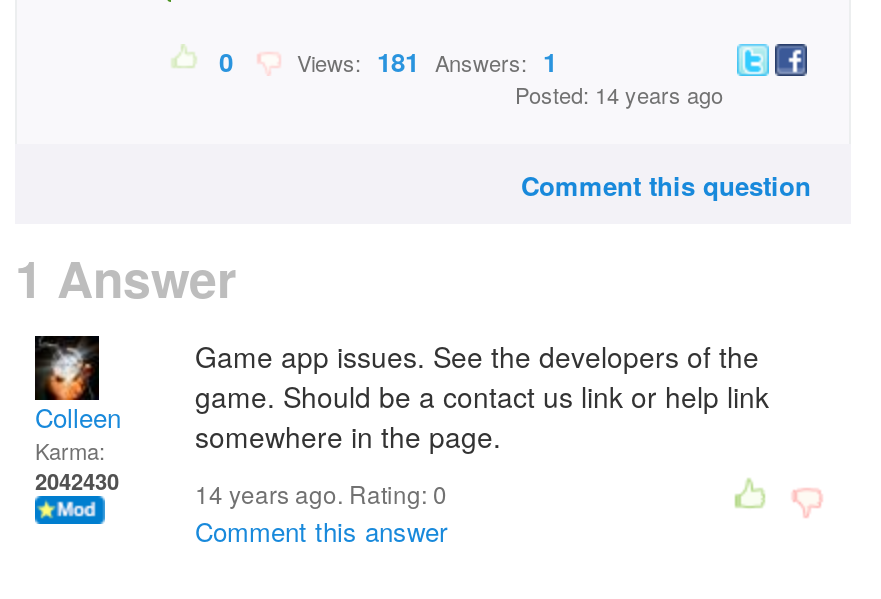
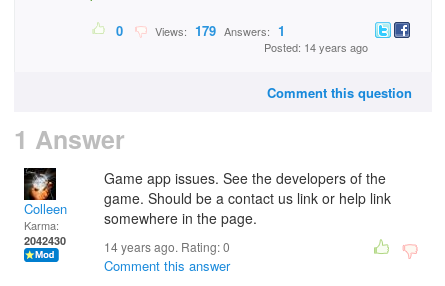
- Views: 181 Answers: 1
+ Views: 179 Answers: 1
